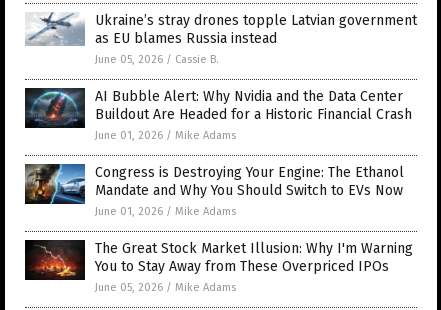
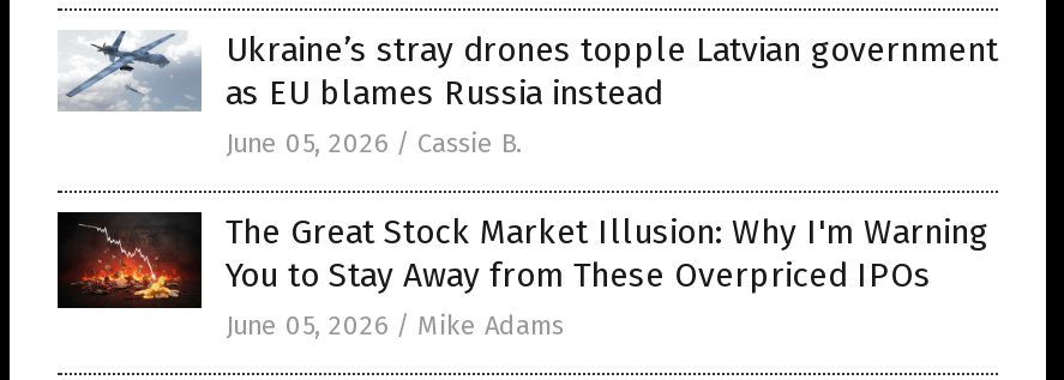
- [image]
- AI Bubble Alert: Why Nvidia and the Data Center
- Buildout Are Headed for a Historic Financial Crash
- June 01, 2026 / Mike Adams
- Congress is Destroying Your Engine: The Ethanol
- Mandate and Why You Should Switch to EVs Now
- June 01, 2026 / Mike Adams

- [image]
